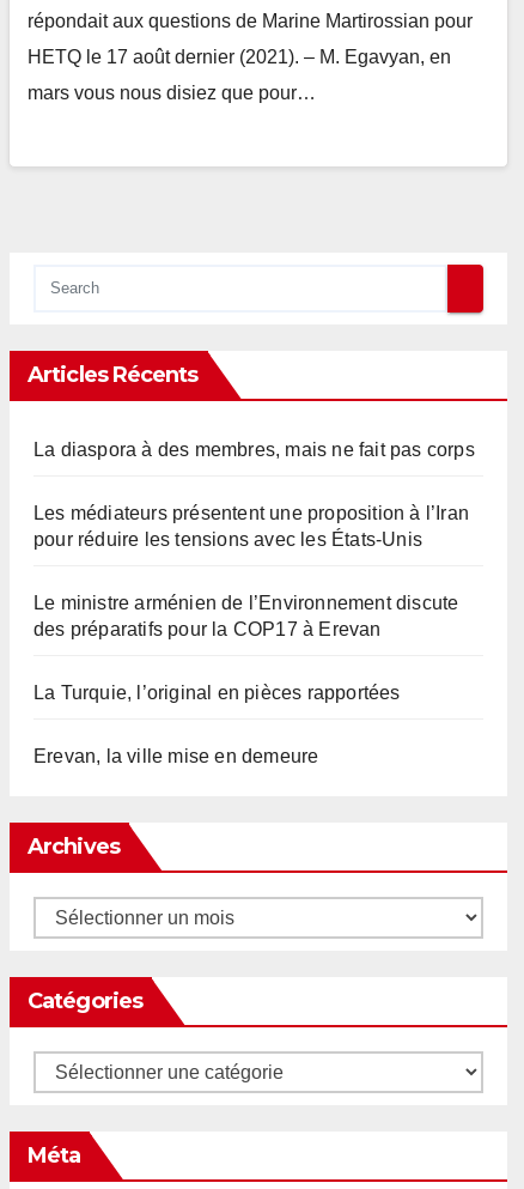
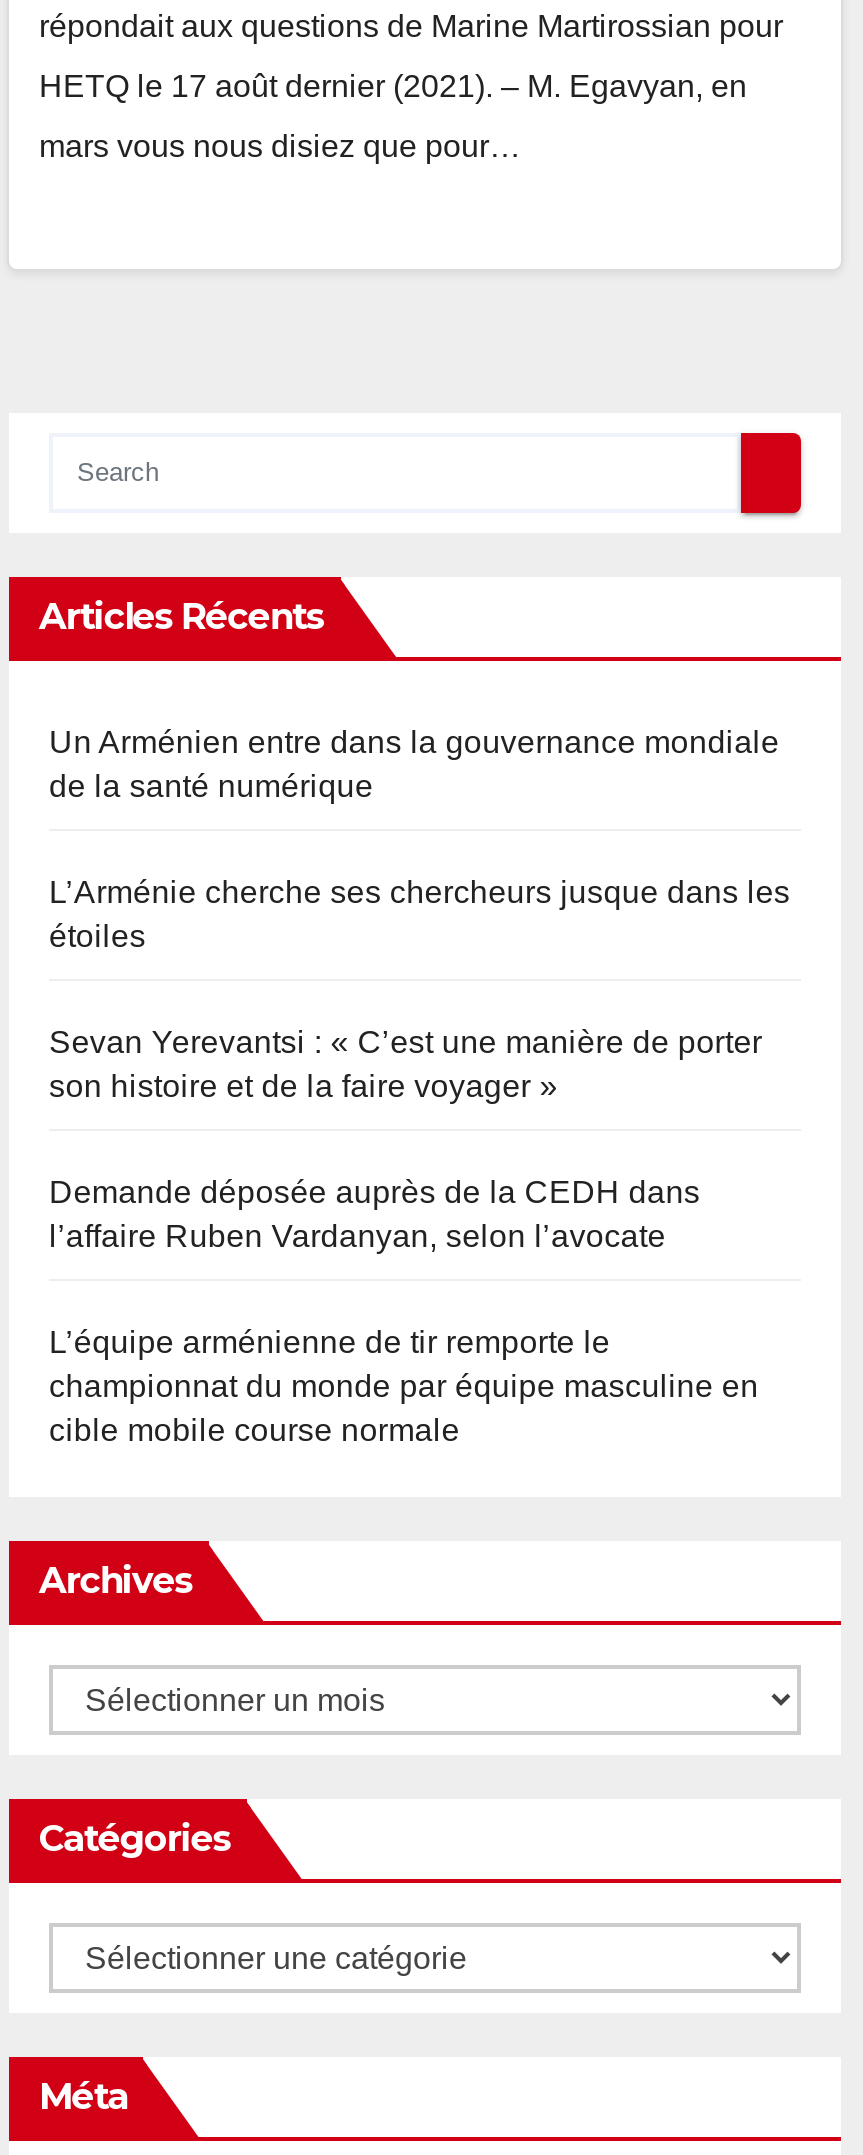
- La diaspora à des membres, mais ne fait pas corps
+ Un Arménien entre dans la gouvernance mondiale
+ de la santé numérique

- Les médiateurs présentent une proposition à l’Iran
- pour réduire les tensions avec les États-Unis
+ L’Arménie cherche ses chercheurs jusque dans les
+ étoiles

- Le ministre arménien de l’Environnement discute
- des préparatifs pour la COP17 à Erevan
+ Sevan Yerevantsi : « C’est une manière de porter
+ son histoire et de la faire voyager »

- La Turquie, l’original en pièces rapportées
+ Demande déposée auprès de la CEDH dans
+ l’affaire Ruben Vardanyan, selon l’avocate

- Erevan, la ville mise en demeure
+ L’équipe arménienne de tir remporte le
+ championnat du monde par équipe masculine en
+ cible mobile course normale
